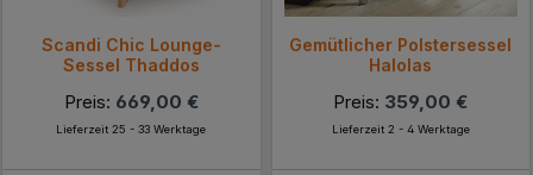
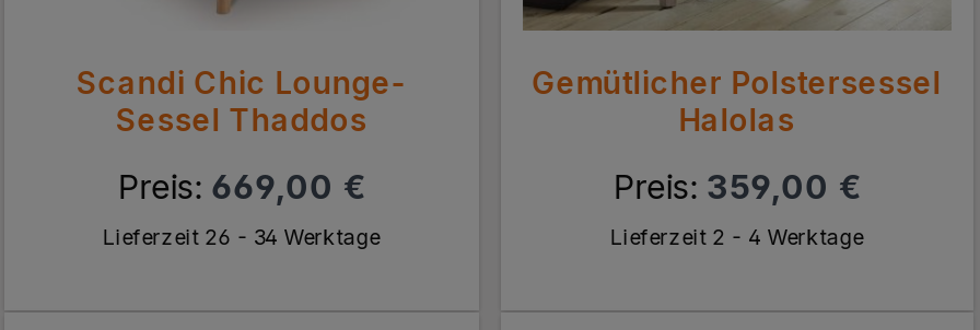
- Lieferzeit 25 - 33 Werktage
+ Lieferzeit 26 - 34 Werktage
